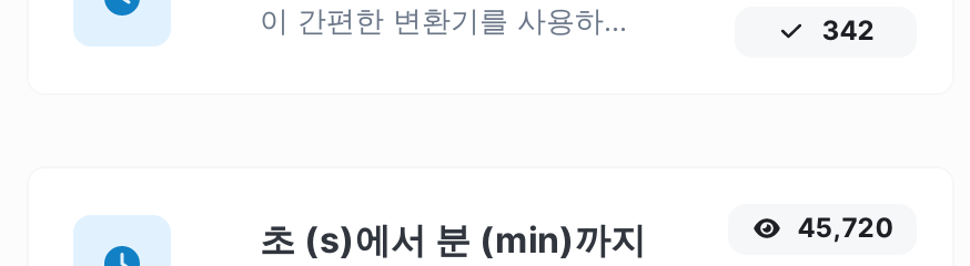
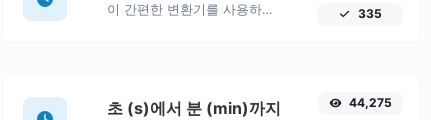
- 342
+ 335

- 45,720
+ 44,275
